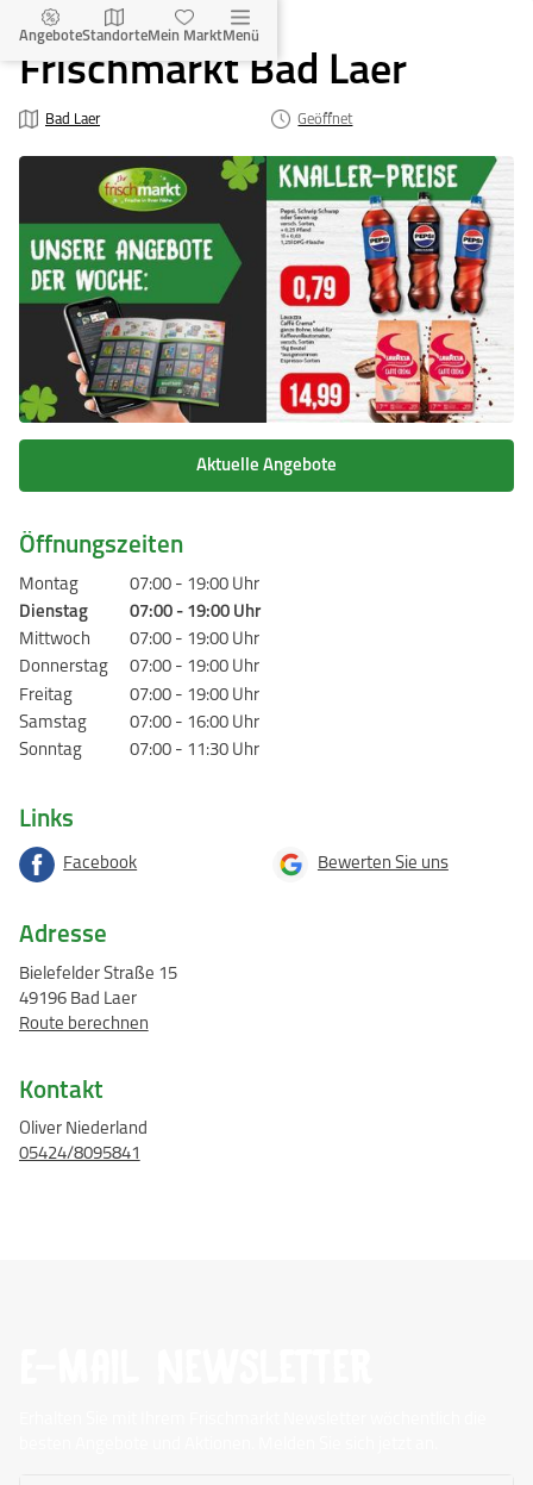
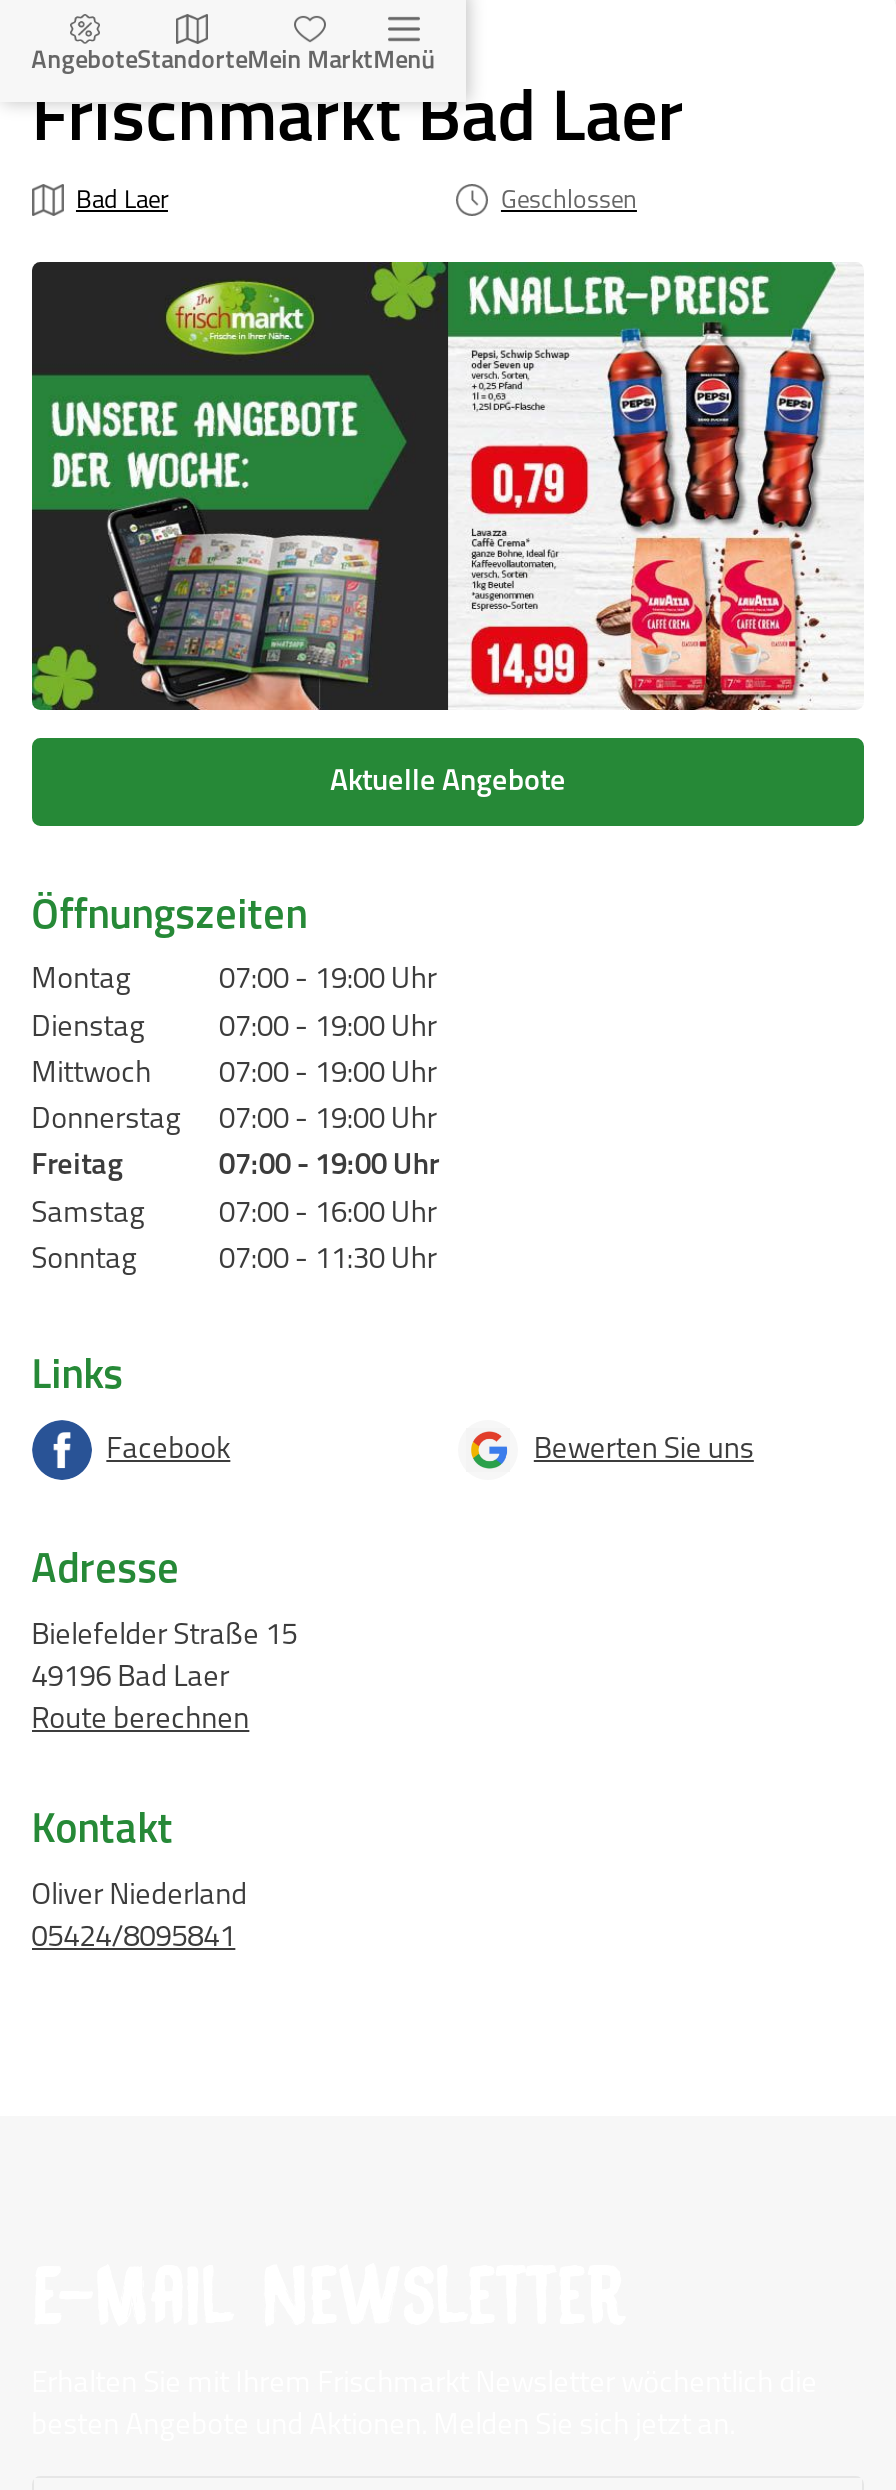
- Geöffnet
+ Geschlossen
